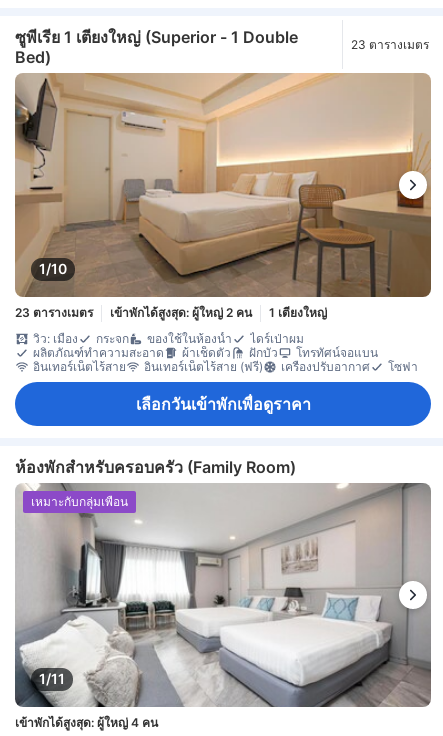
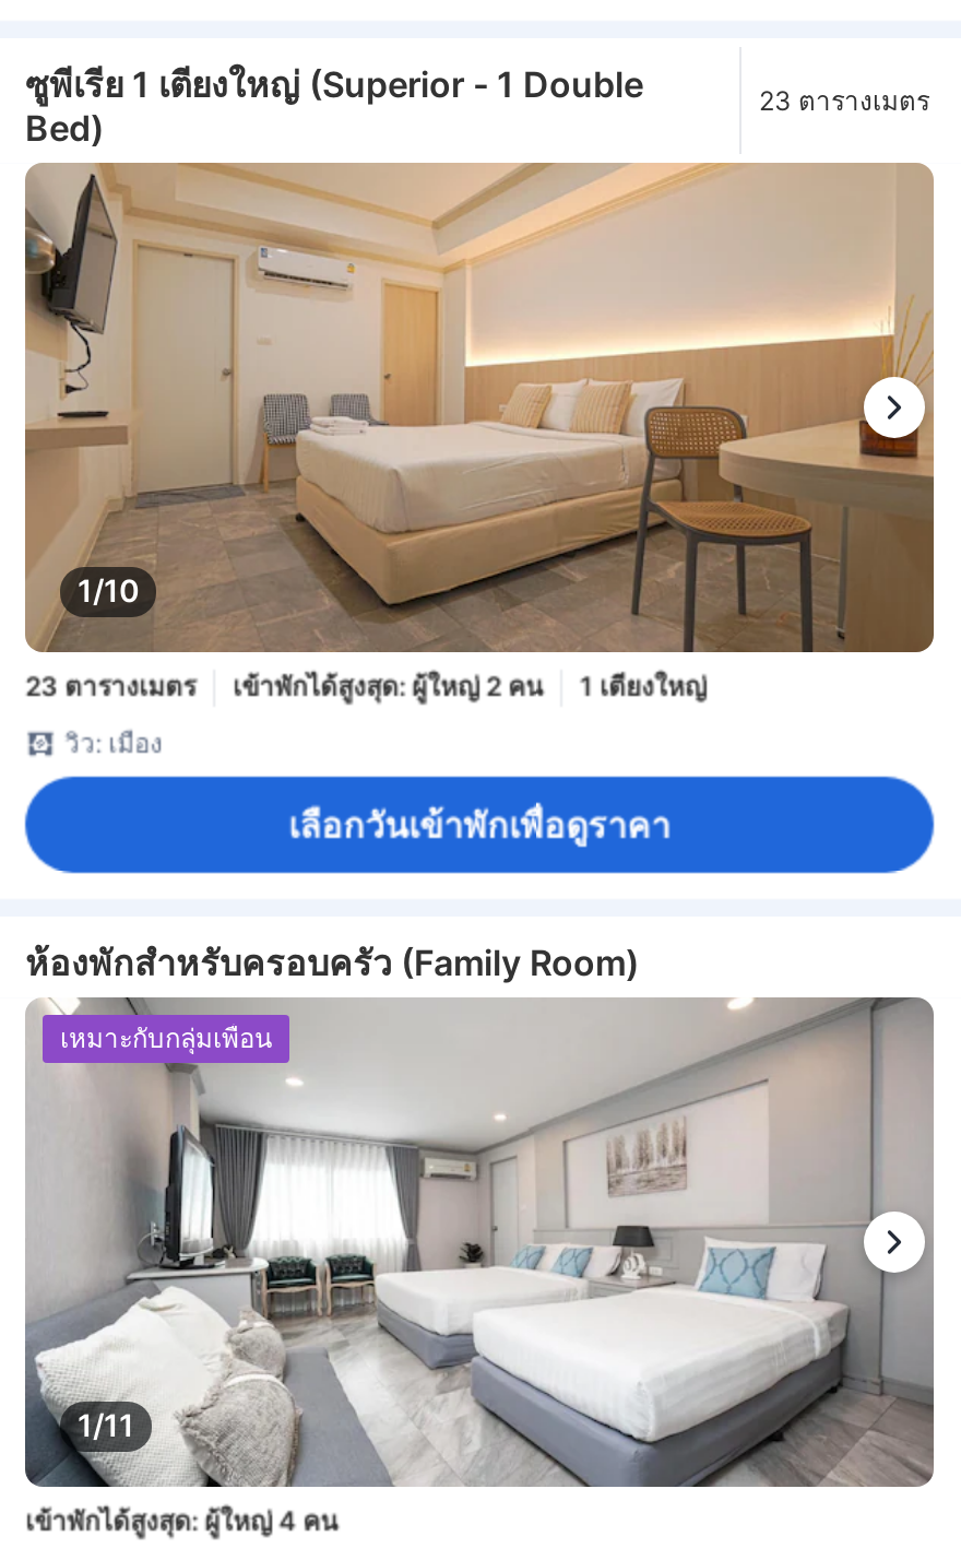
- กระจก
- ของใช้ในห้องน้ำ
- ไดร์เป่าผม
- ผลิตภัณฑ์ทำความสะอาด
- ผ้าเช็ดตัว
- ฝักบัว
- โทรทัศน์จอแบน
- อินเทอร์เน็ตไร้สาย
- อินเทอร์เน็ตไร้สาย (ฟรี)
- เครื่องปรับอากาศ
- โซฟา
